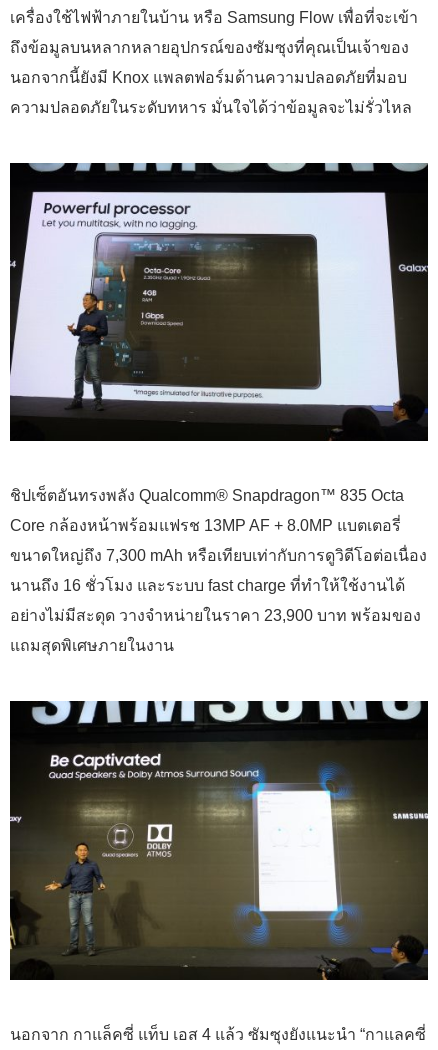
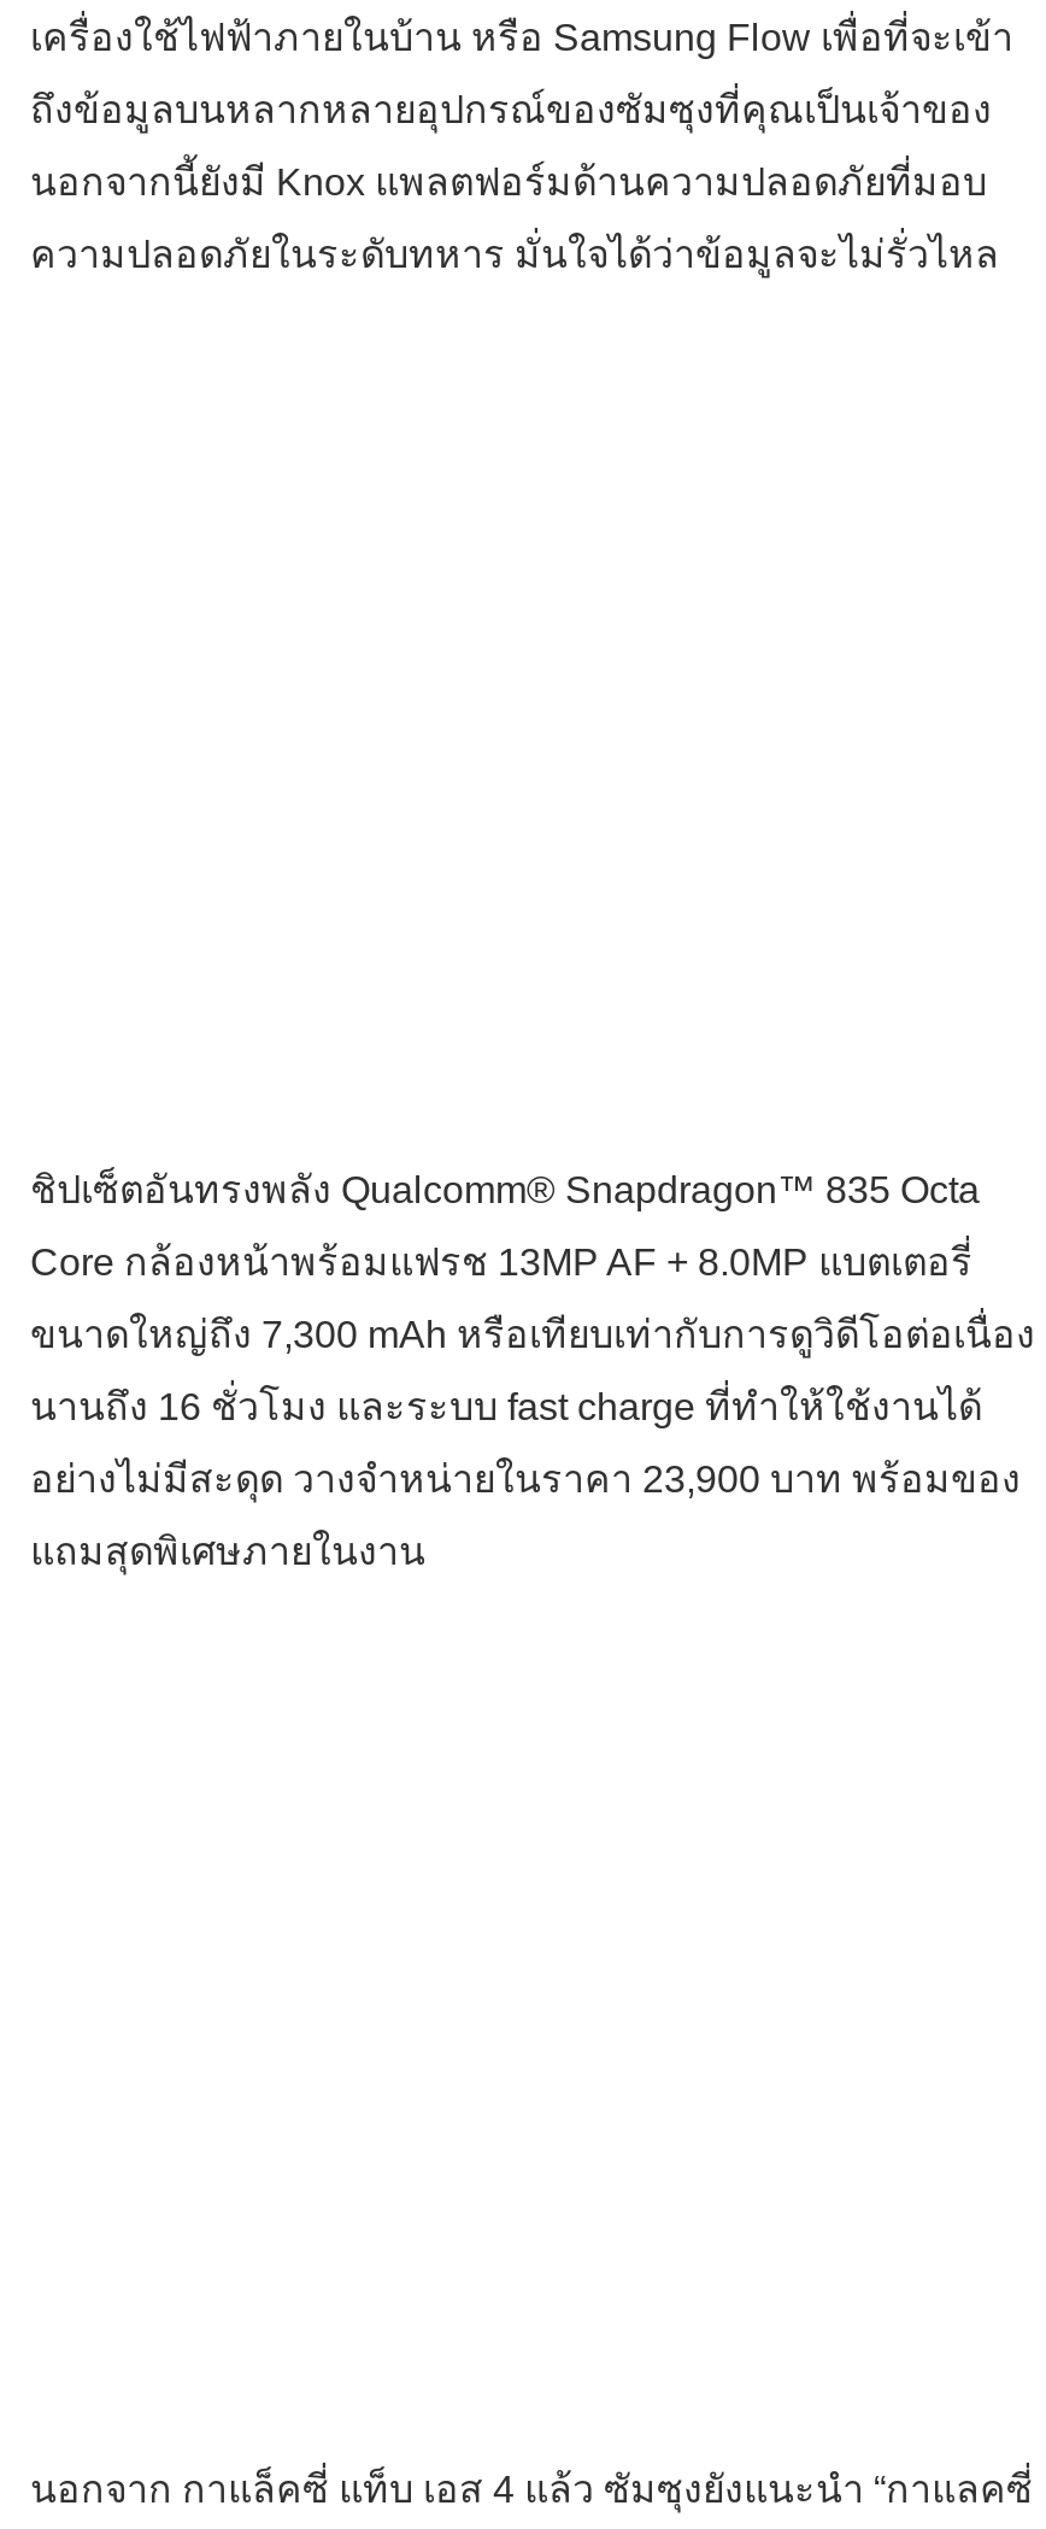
- [image]

- [image]
